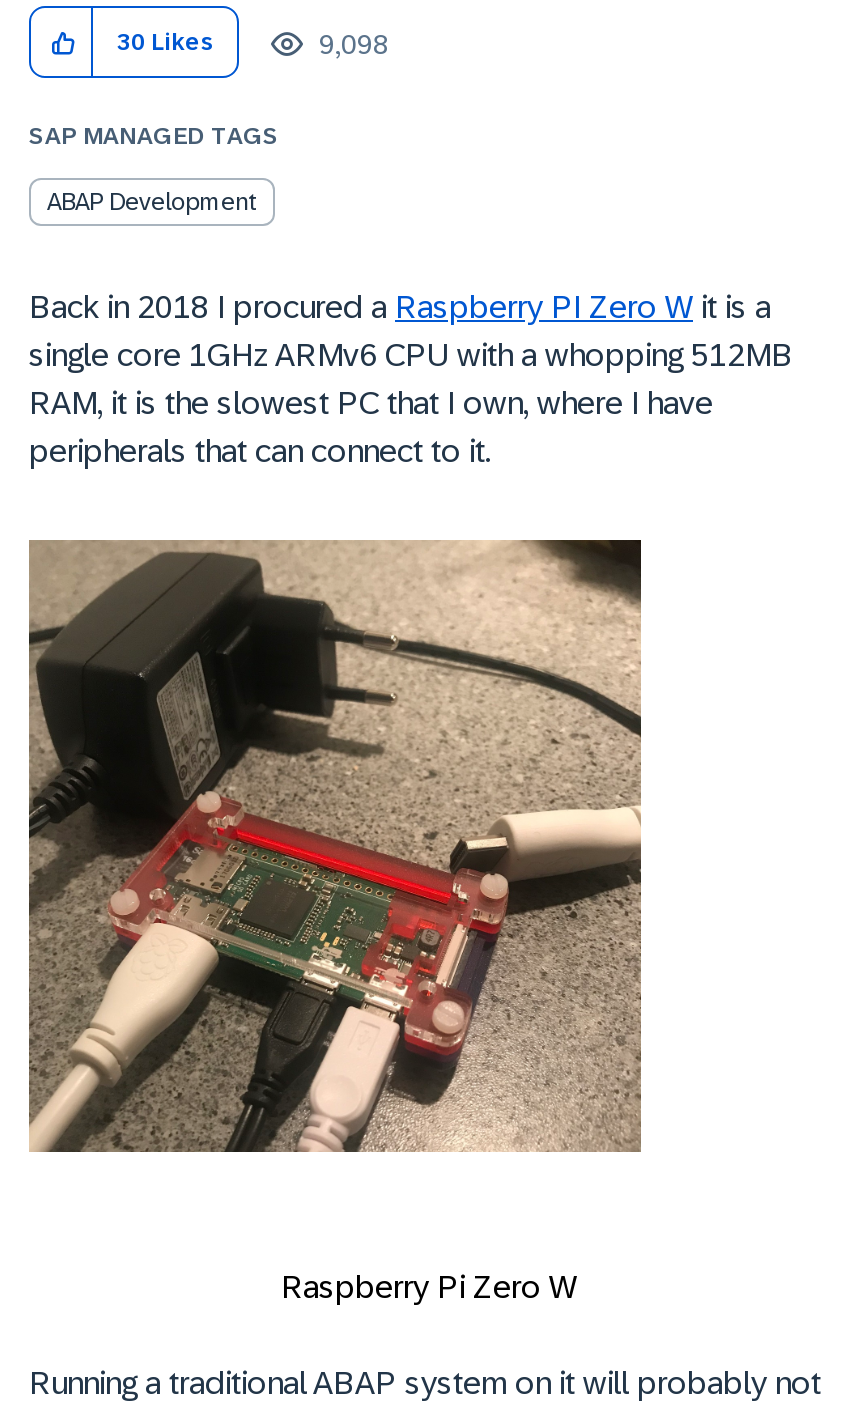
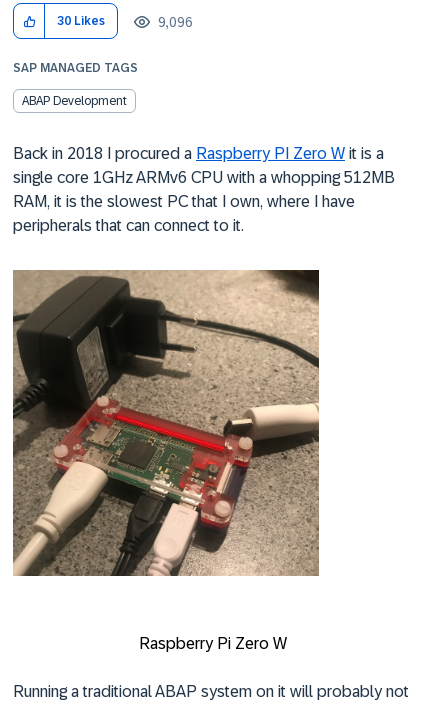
- 9,098
+ 9,096
